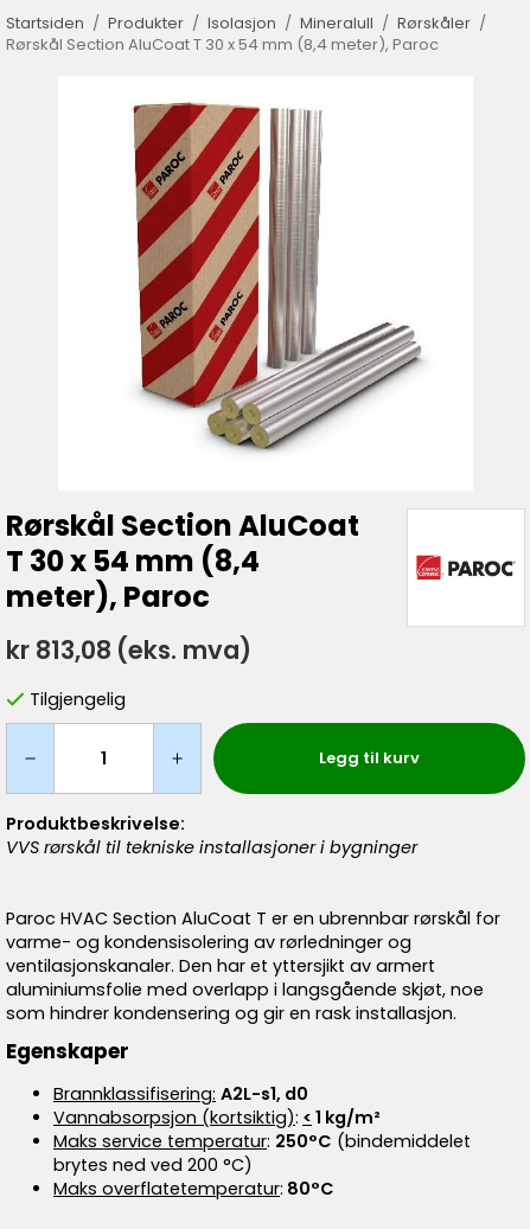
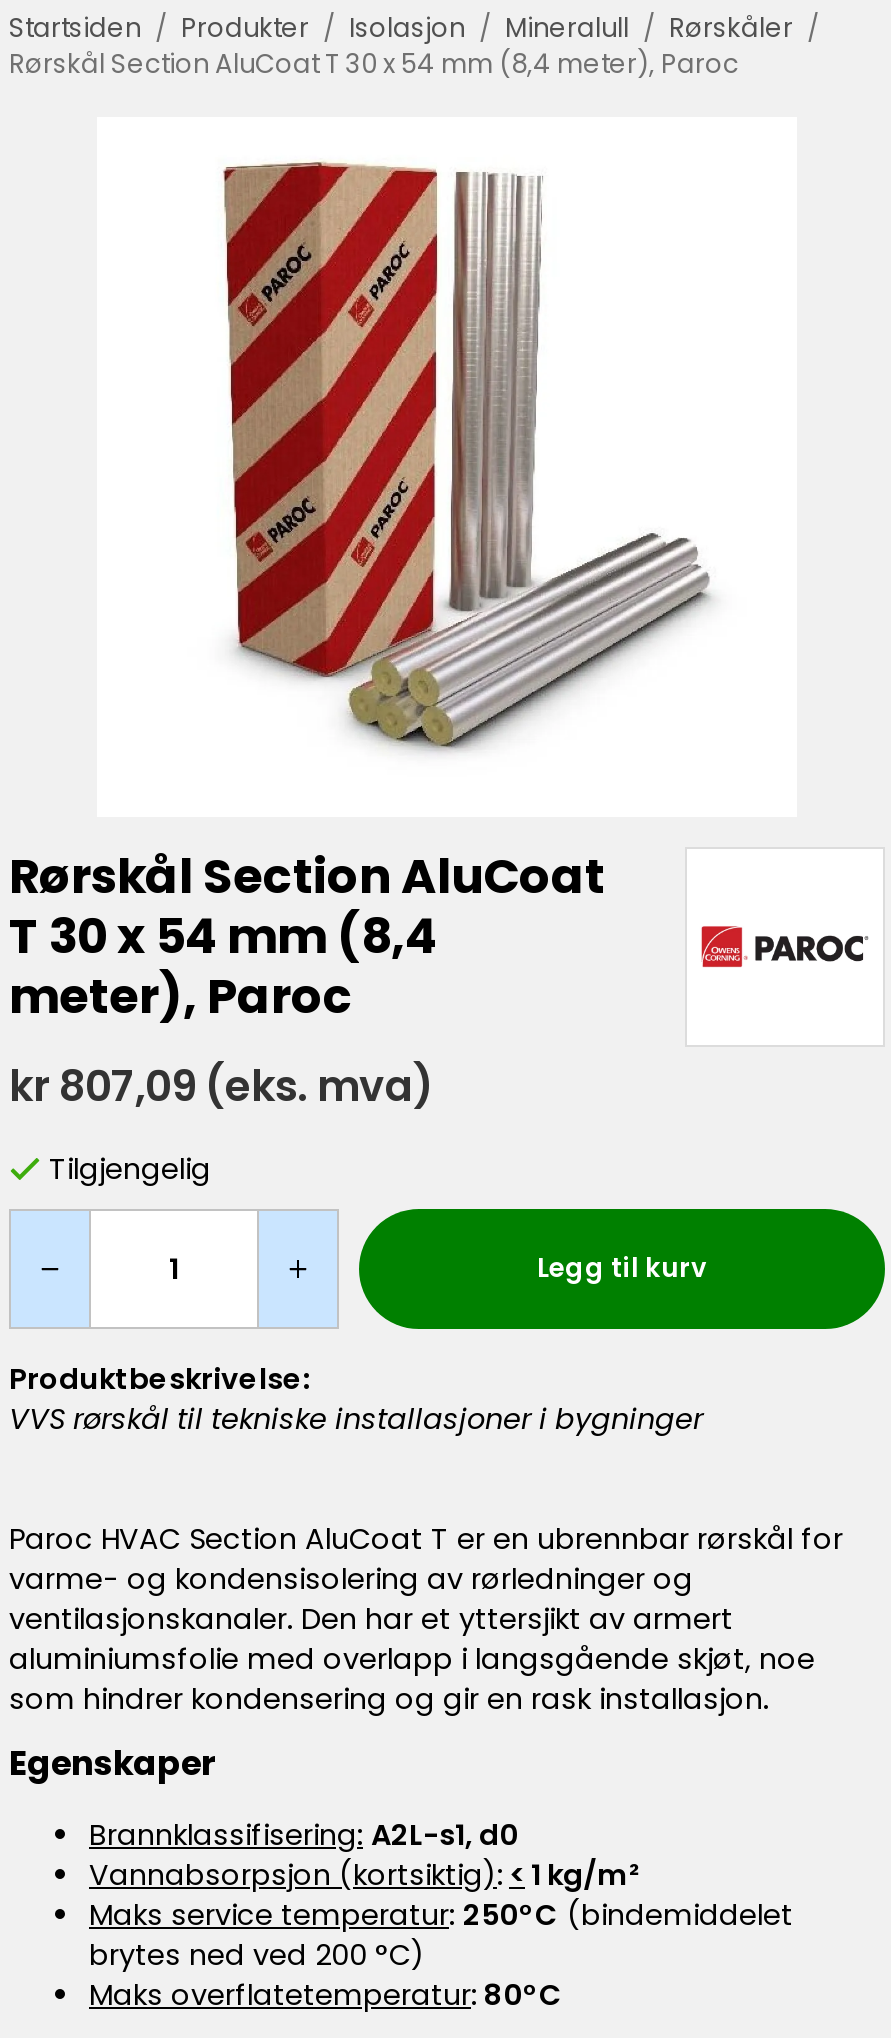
- kr 813,08 (eks. mva)
+ kr 807,09 (eks. mva)
